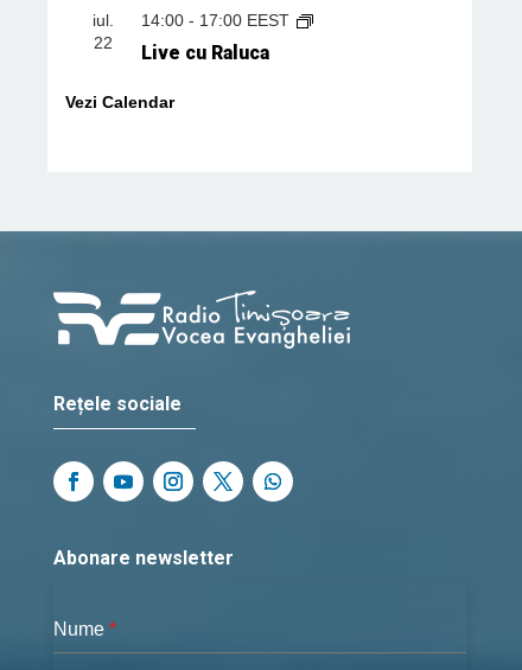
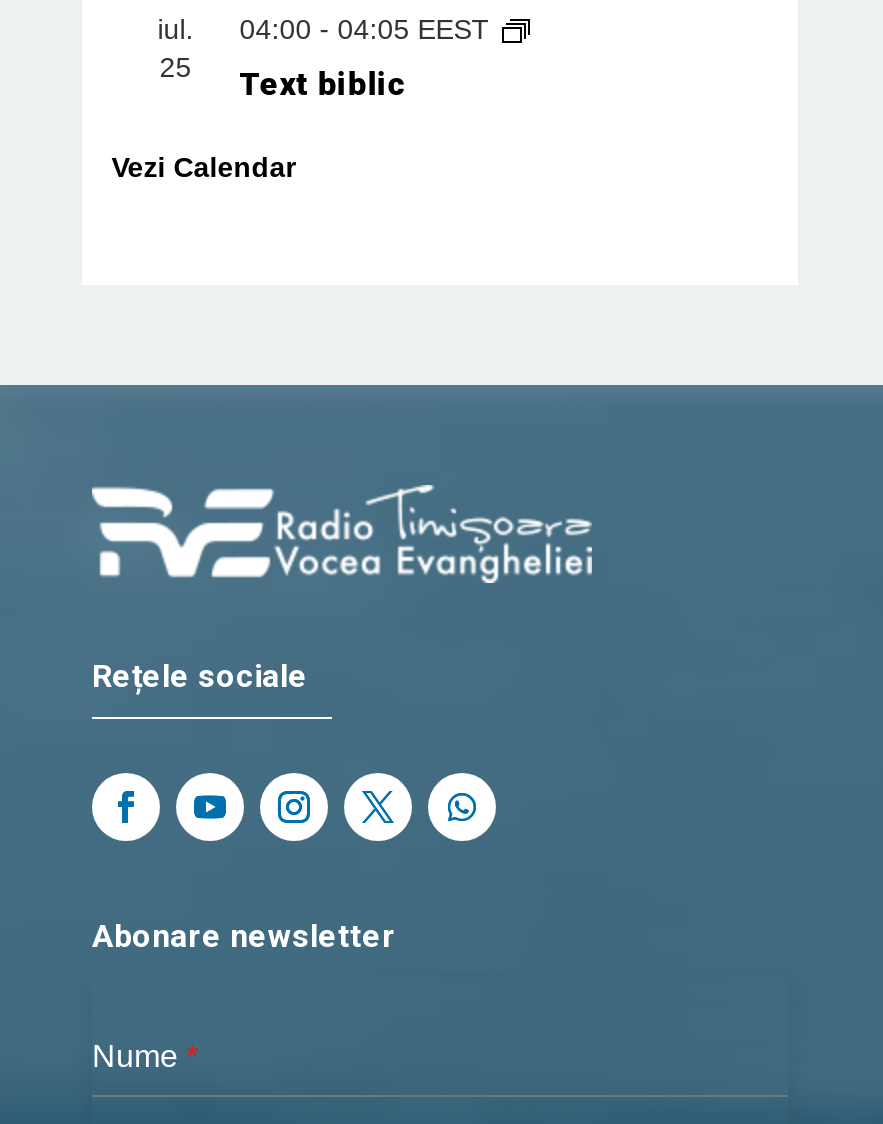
- iul. 14:00 - 17:00 EEST
+ iul. 04:00 - 04:05 EEST

- 22
+ 25

- Live cu Raluca
+ Text biblic
